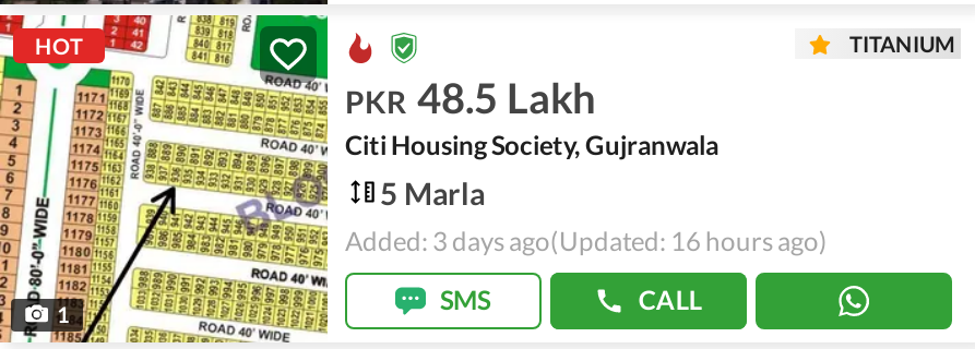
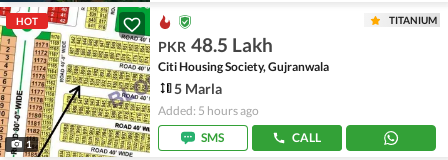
- Added: 3 days ago(Updated: 16 hours ago)
+ Added: 5 hours ago
